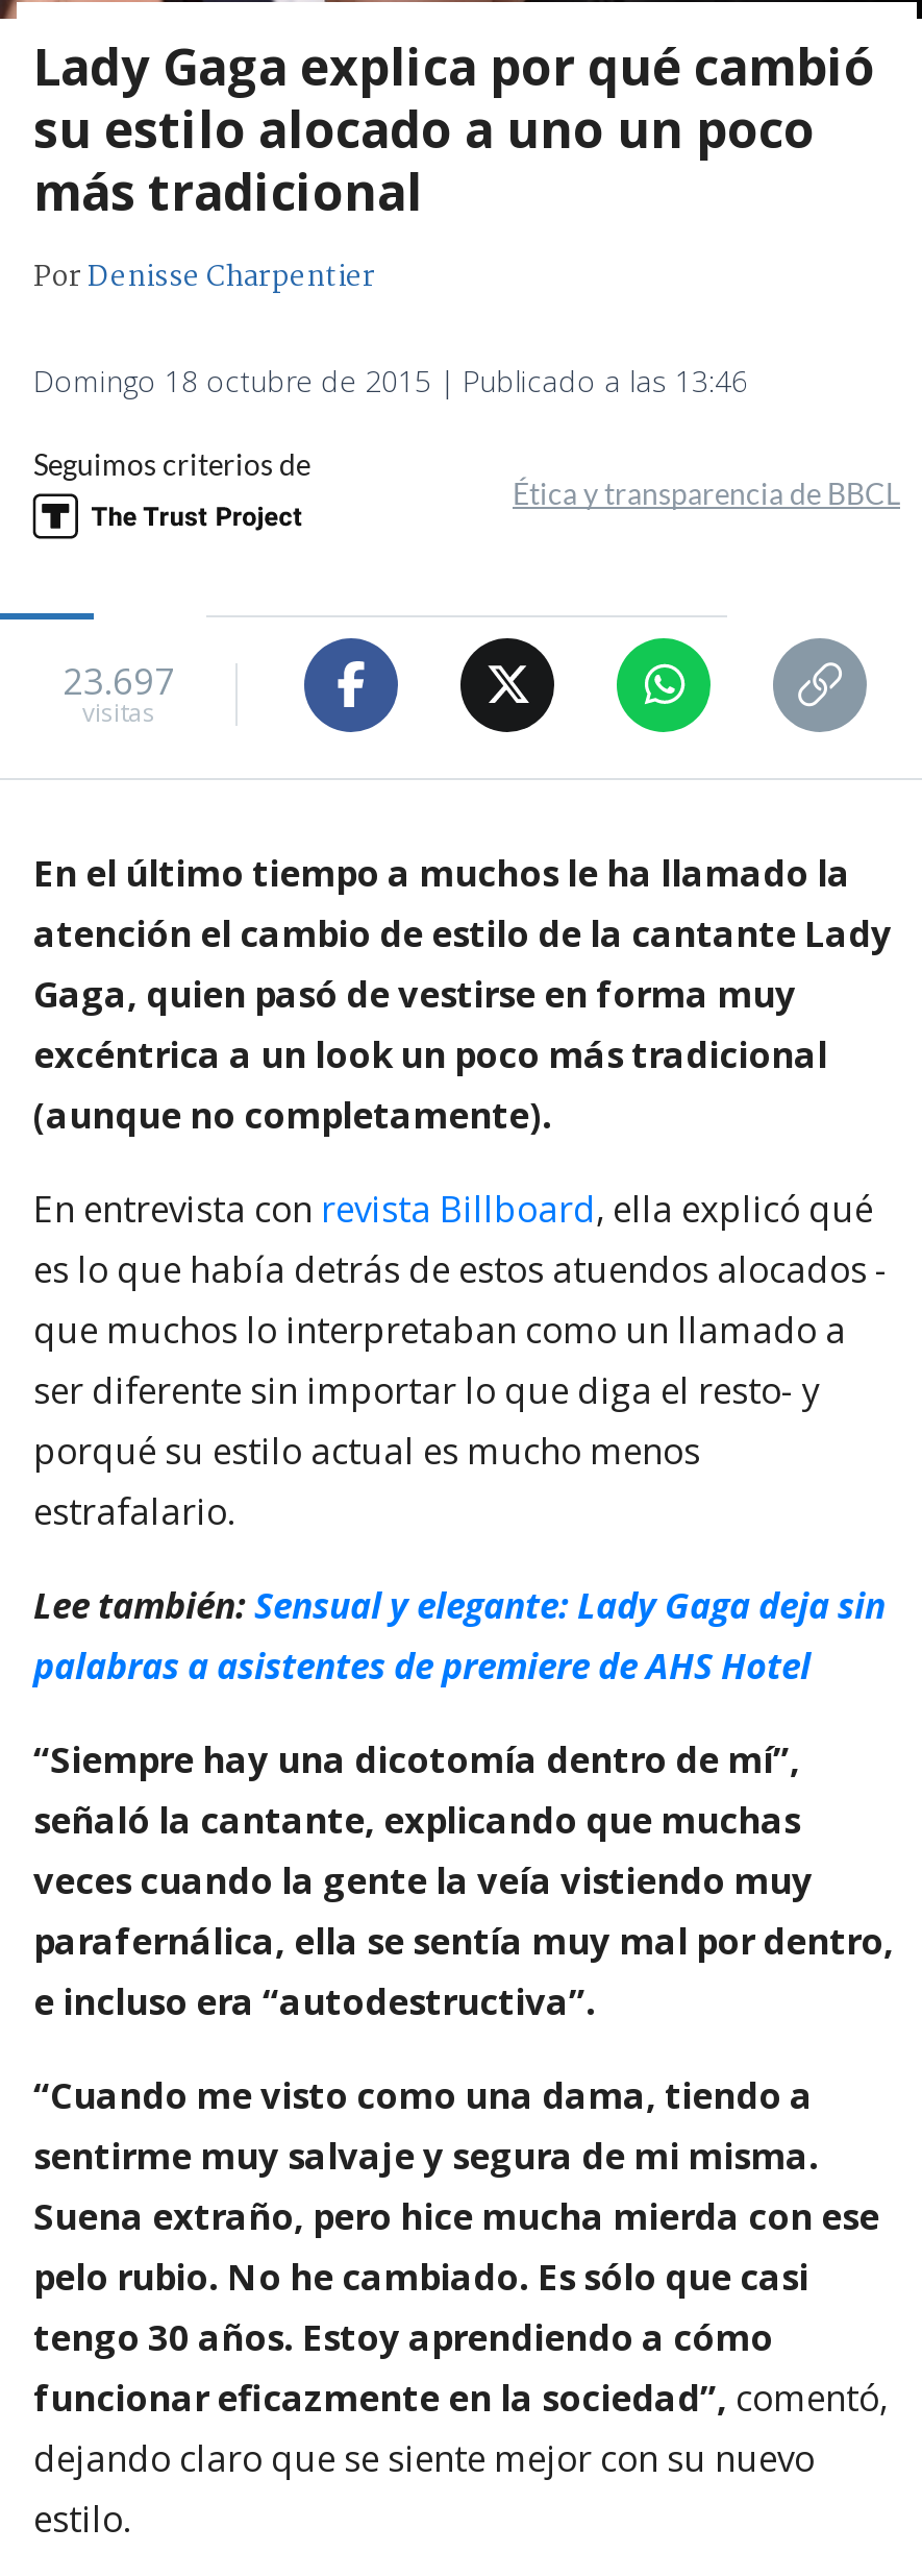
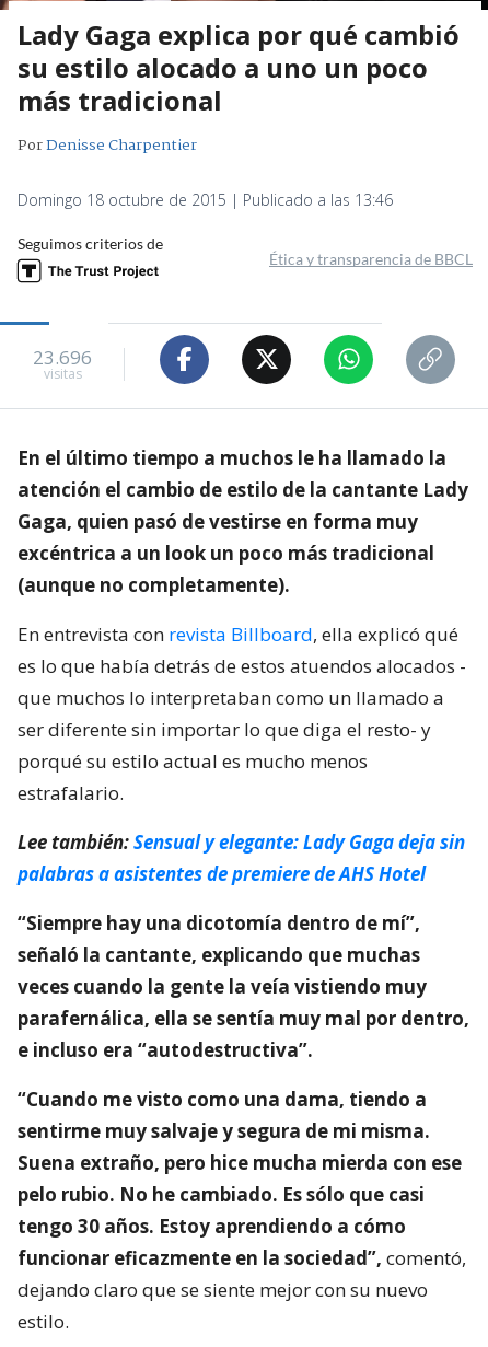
- 23.697
+ 23.696
